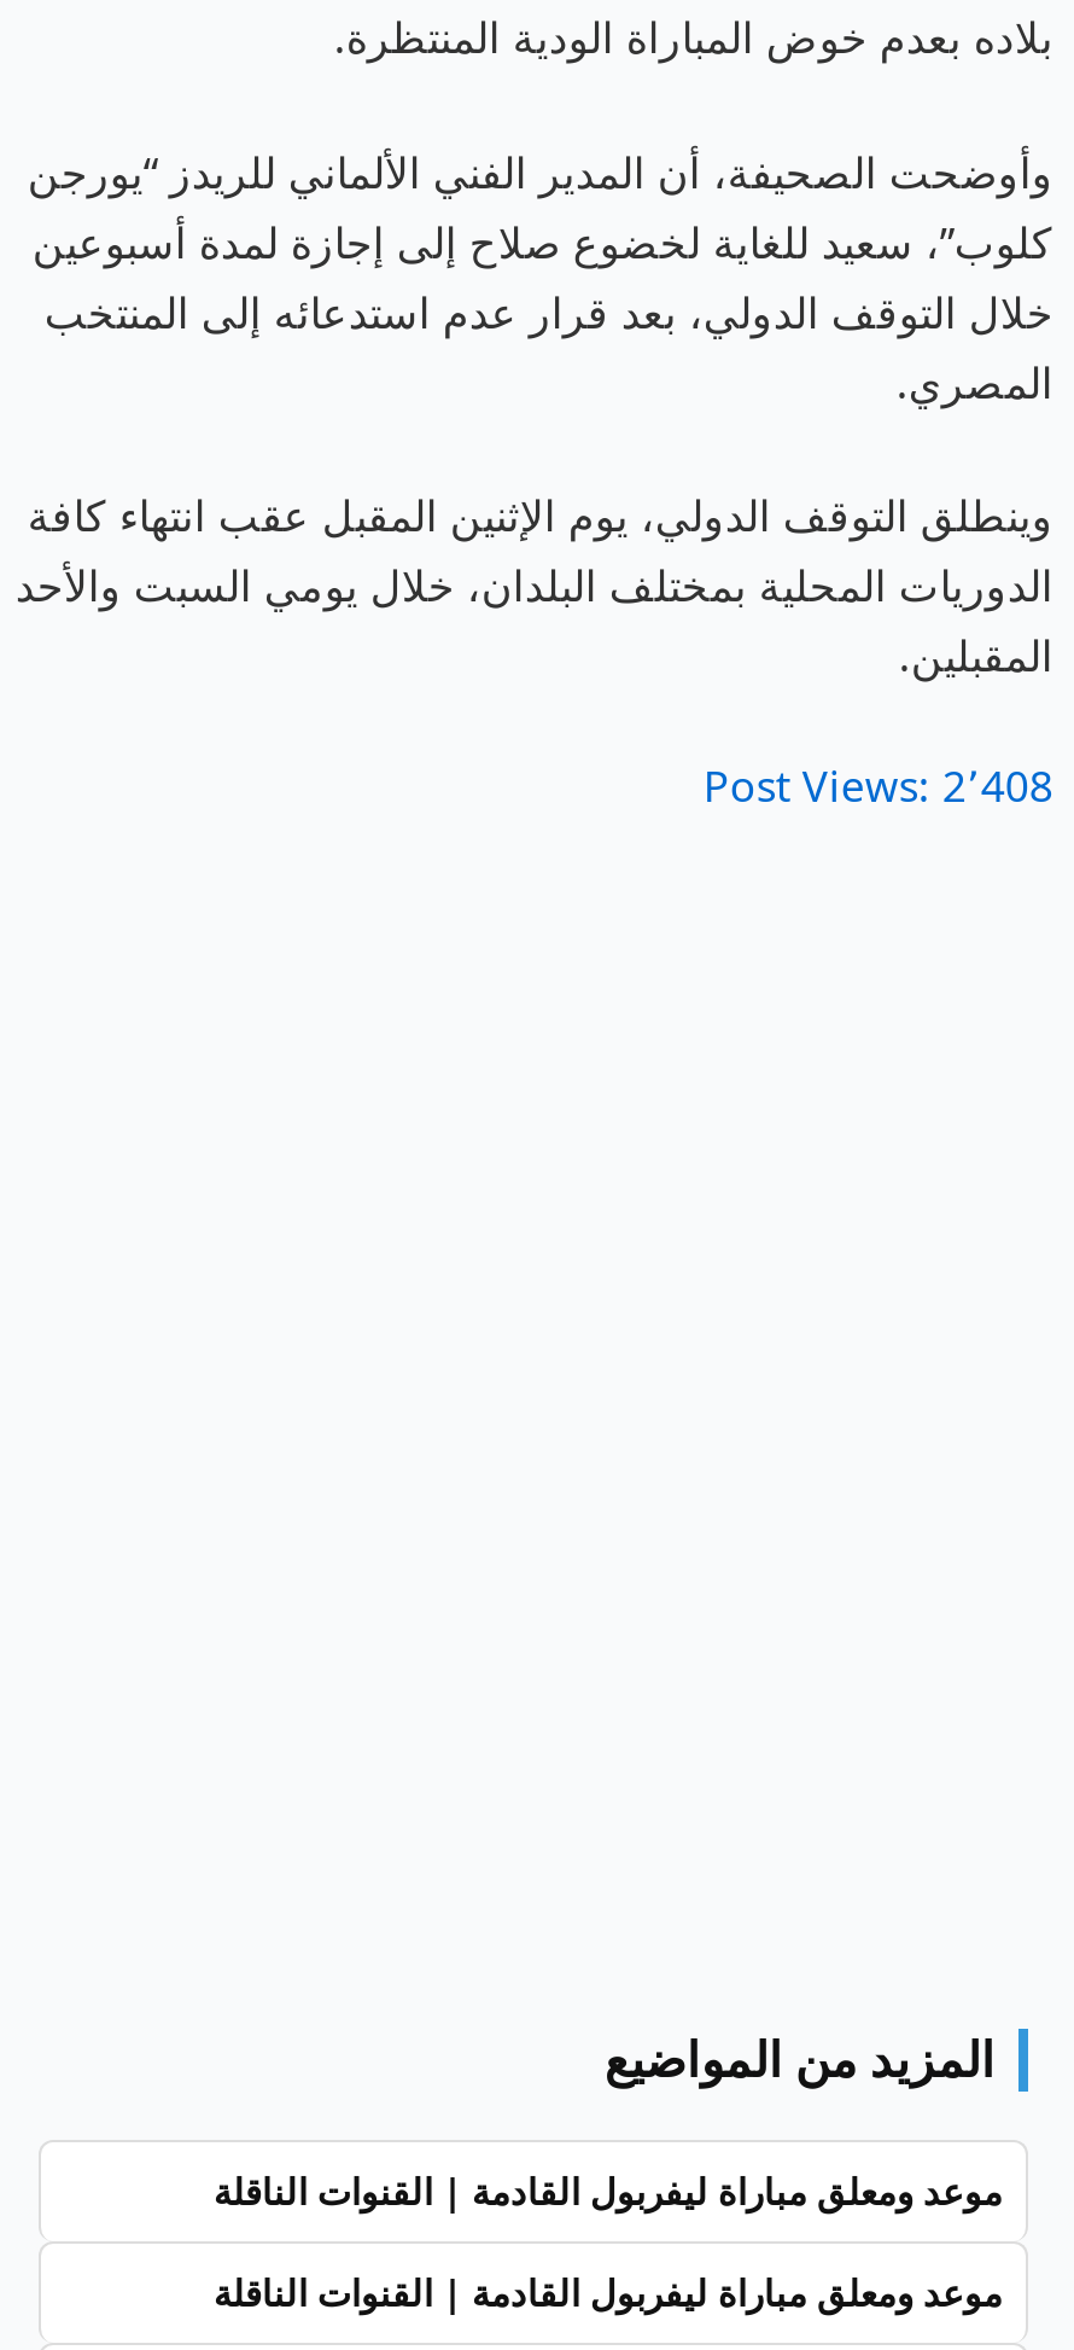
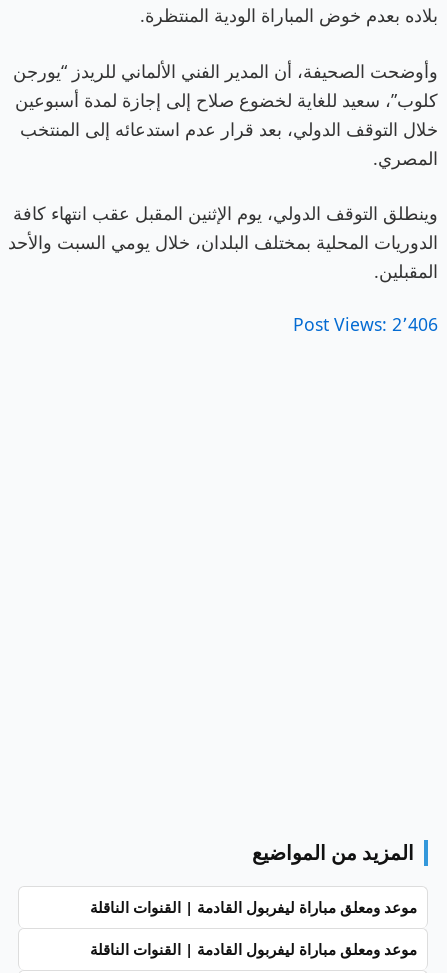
- Post Views: 2٬408
+ Post Views: 2٬406
